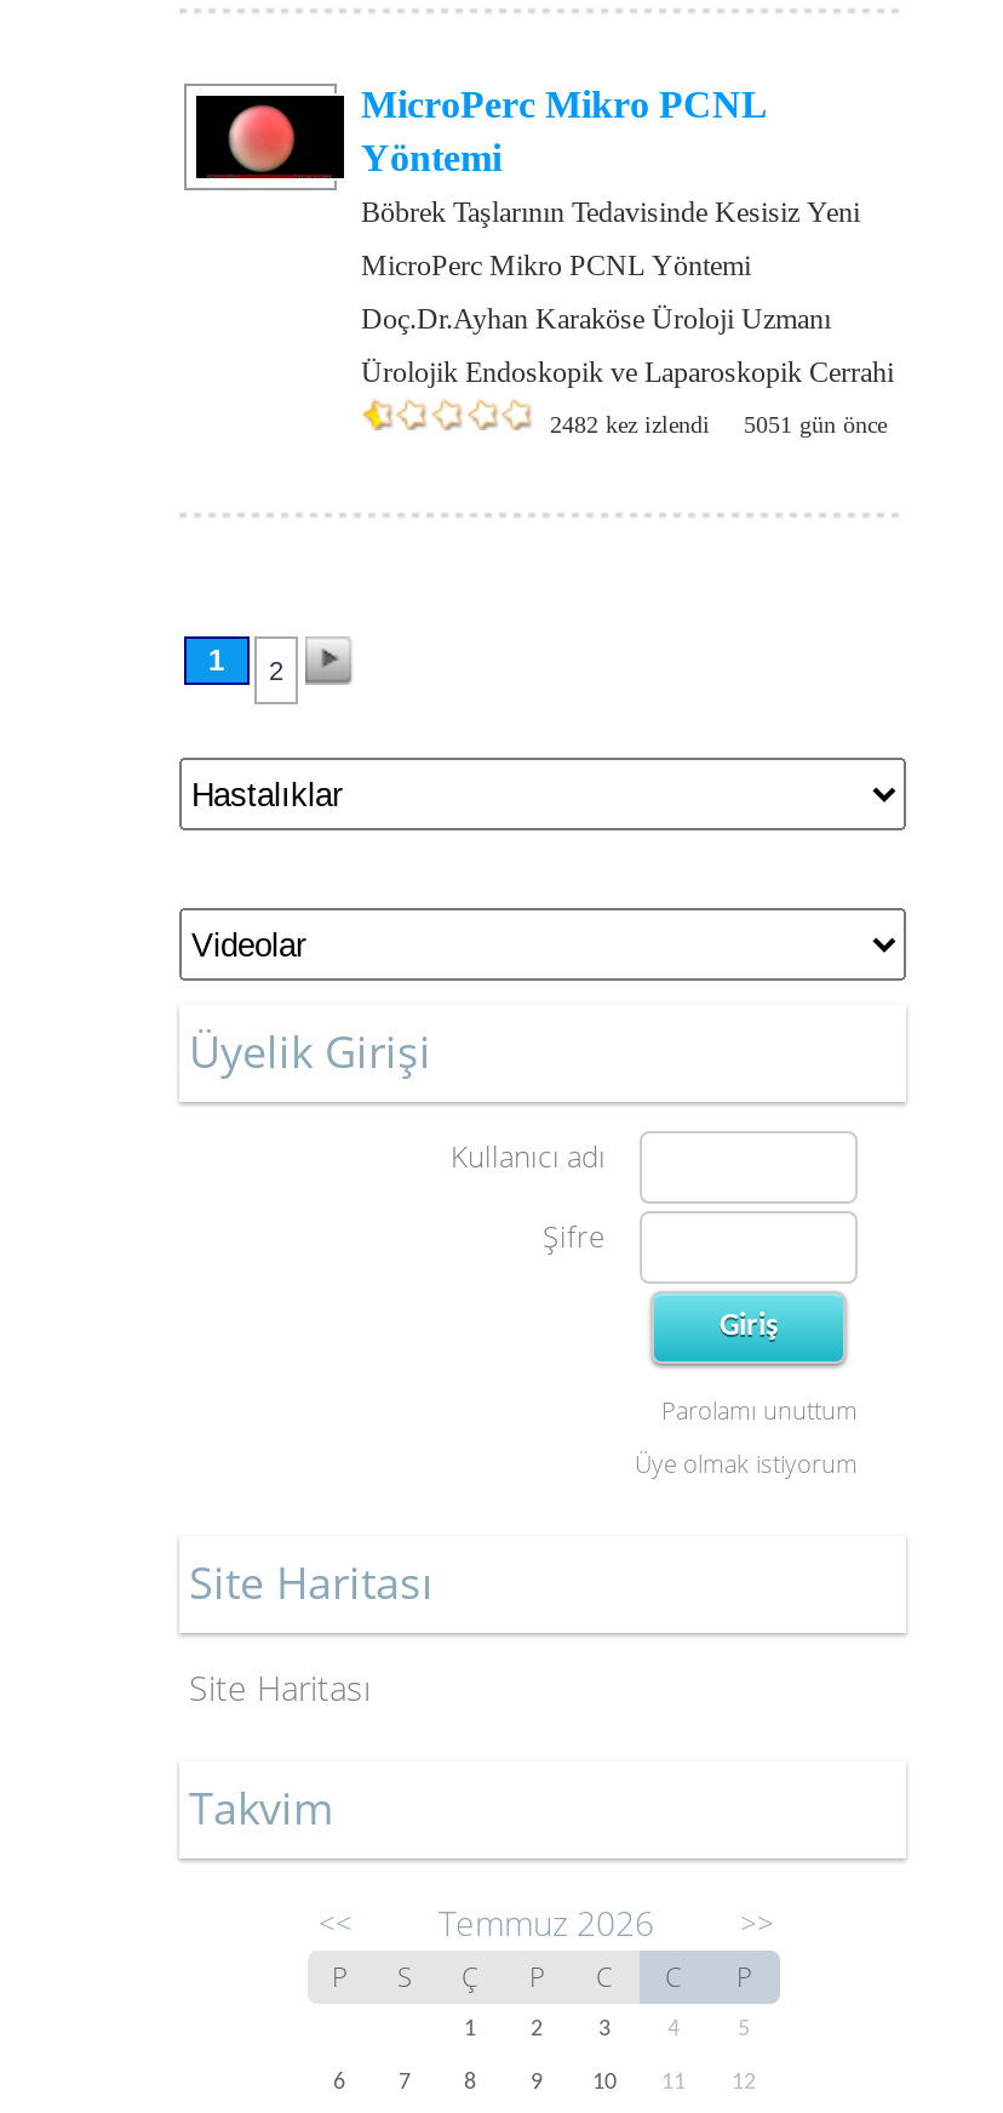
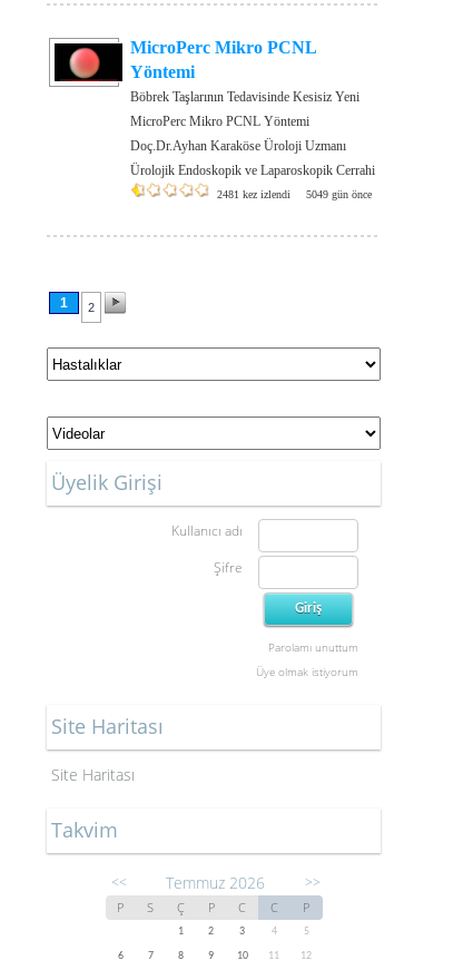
- 2482 kez izlendi
+ 2481 kez izlendi

- 5051 gün önce
+ 5049 gün önce
